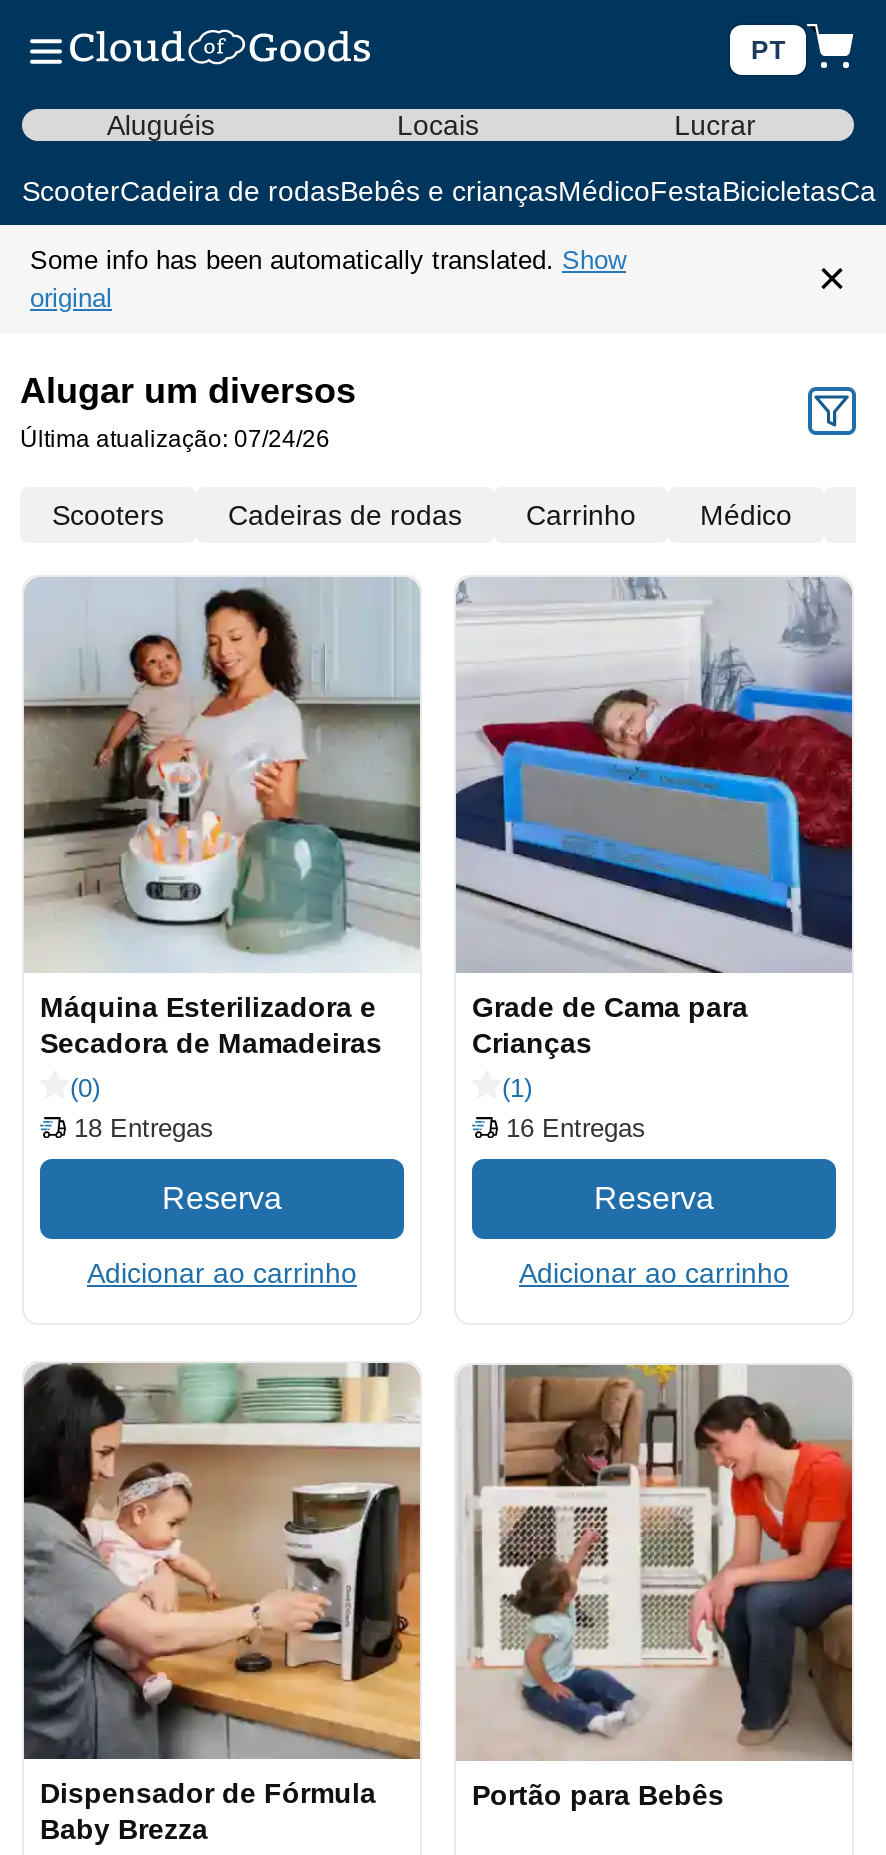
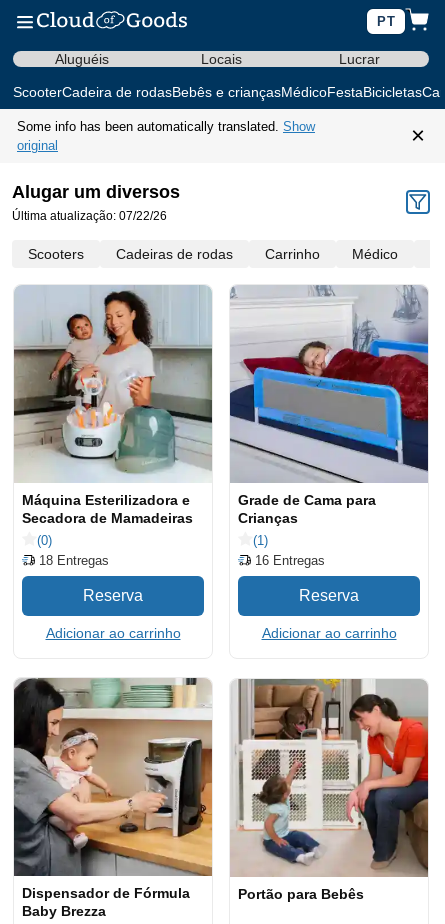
- Última atualização: 07/24/26
+ Última atualização: 07/22/26
